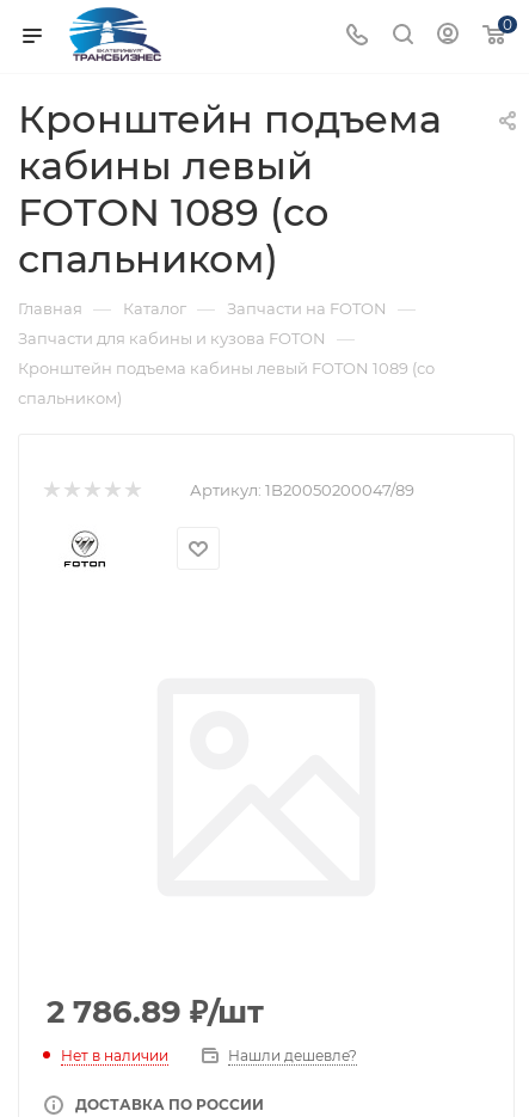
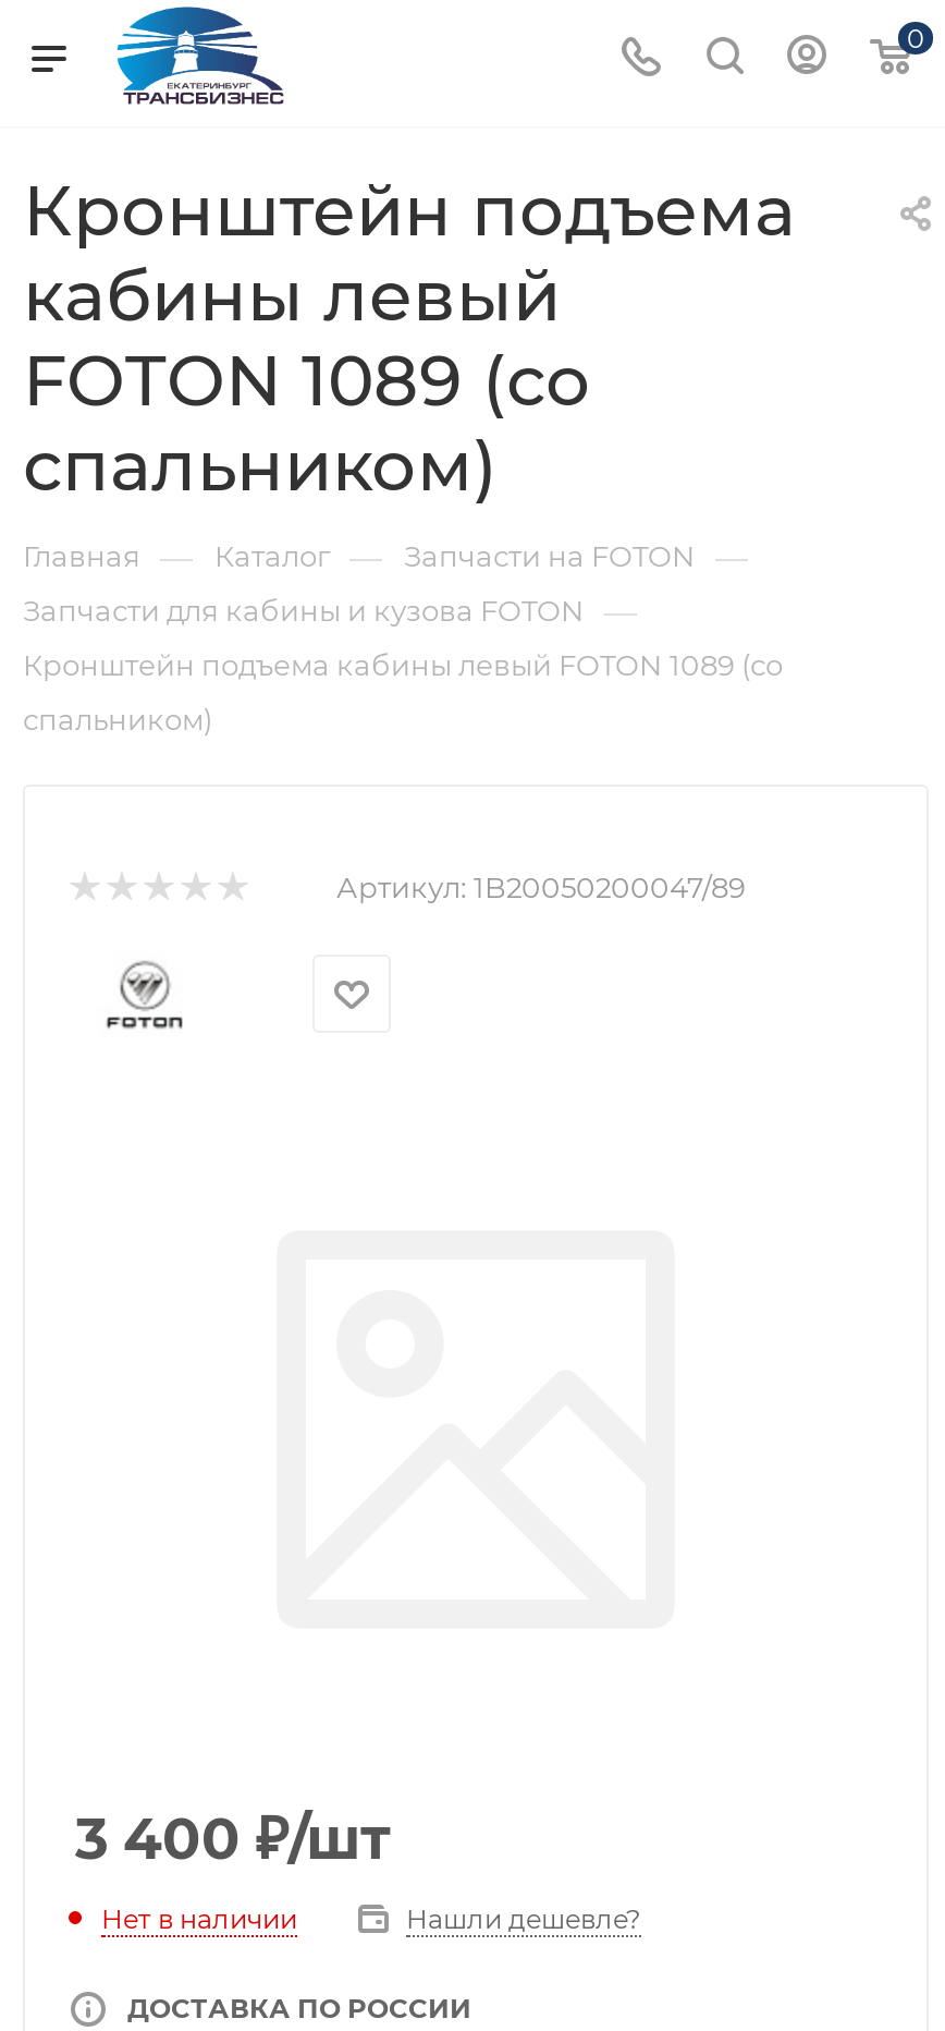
- 2 786.89 ₽/шт
+ 3 400 ₽/шт
